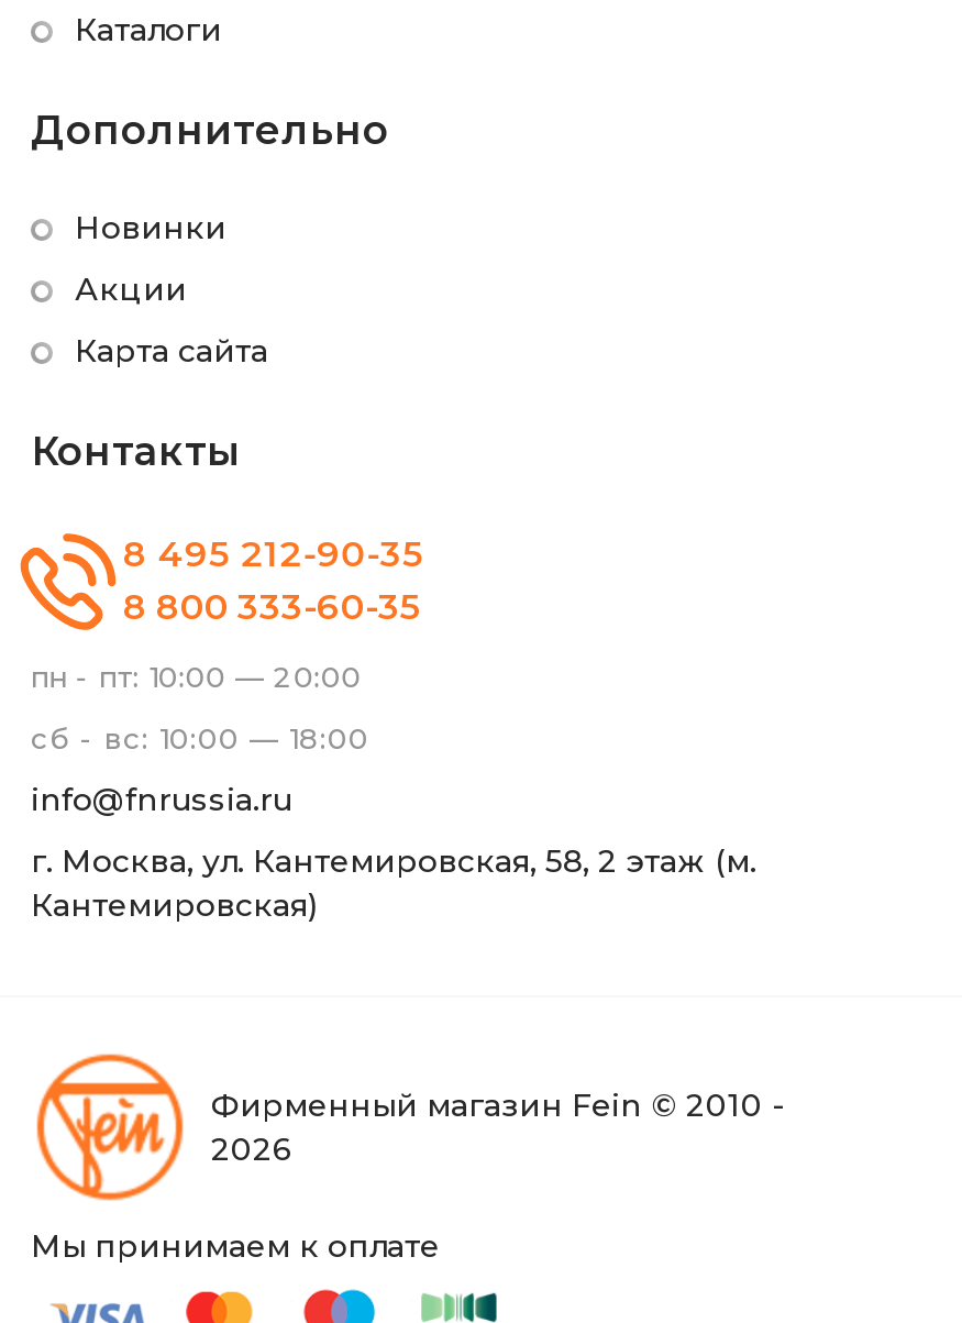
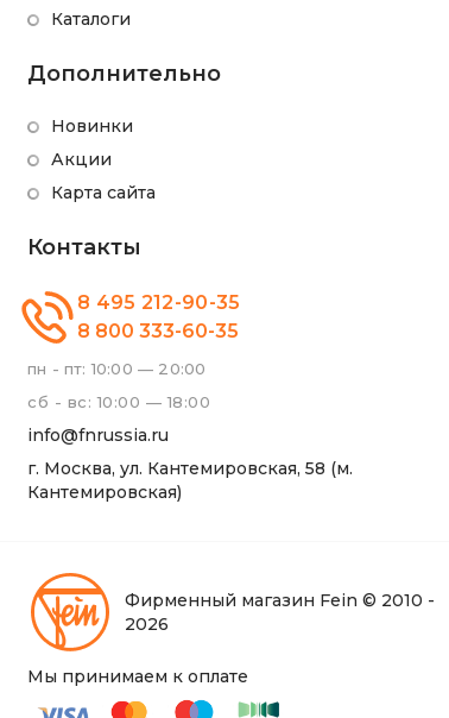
- г. Москва, ул. Кантемировская, 58, 2 этаж (м.
+ г. Москва, ул. Кантемировская, 58 (м.
